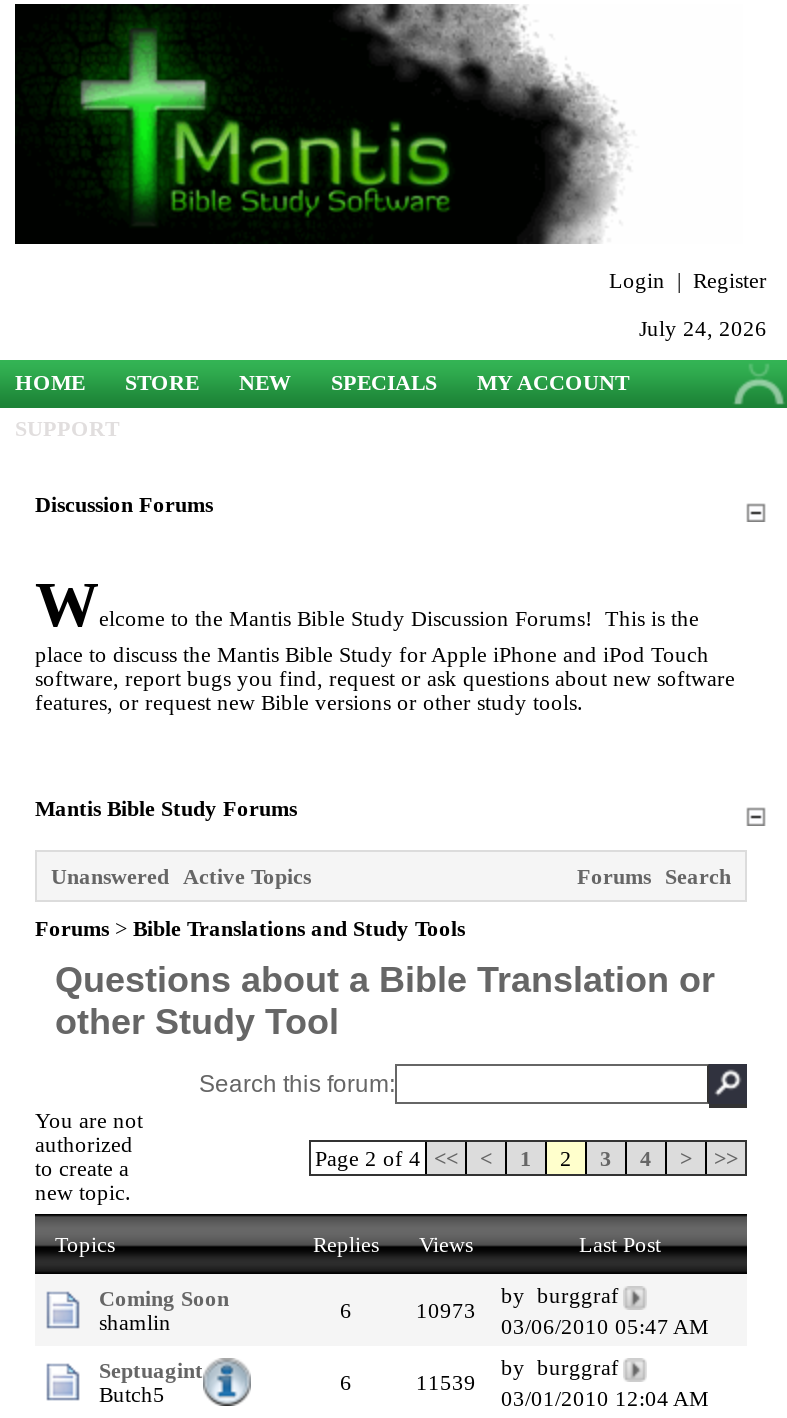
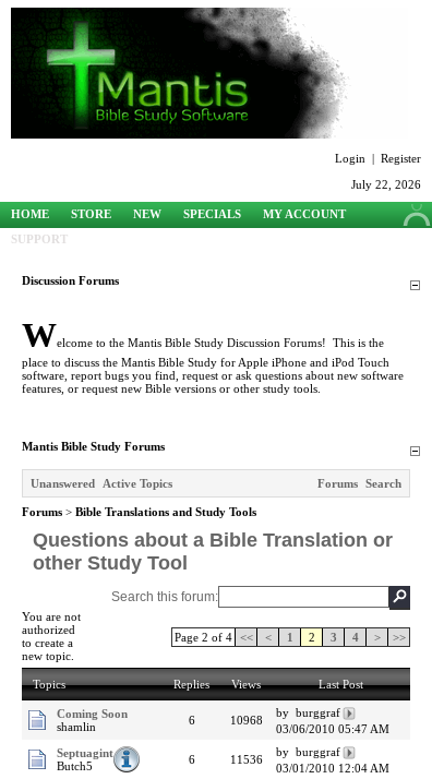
- July 24, 2026
+ July 22, 2026

- 10973
+ 10968

- 11539
+ 11536
